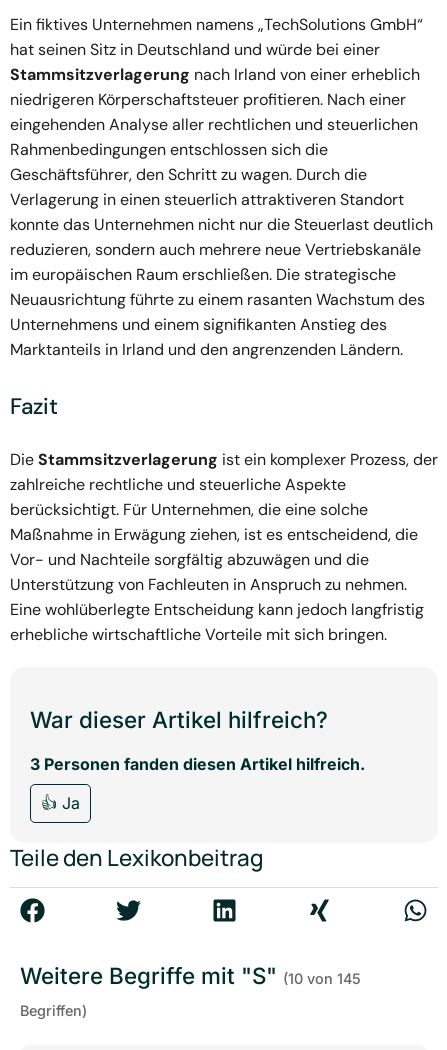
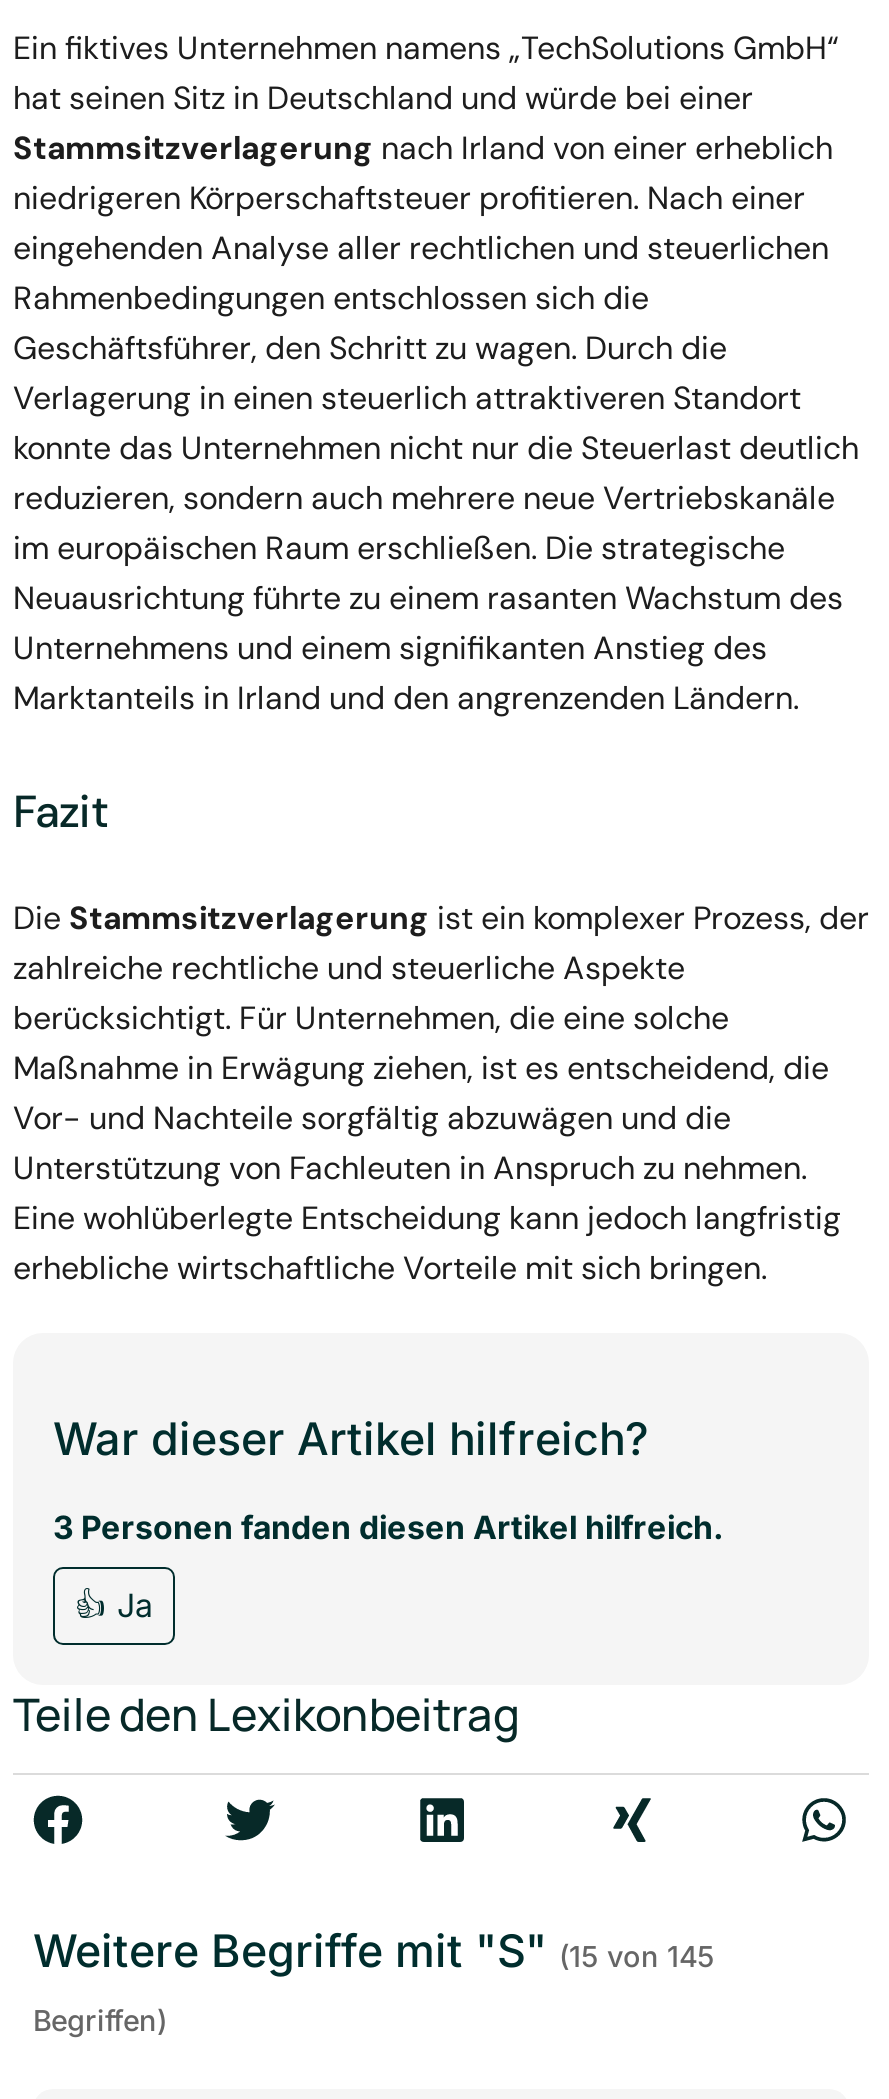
- Weitere Begriffe mit "S" (10 von 145
+ Weitere Begriffe mit "S" (15 von 145
